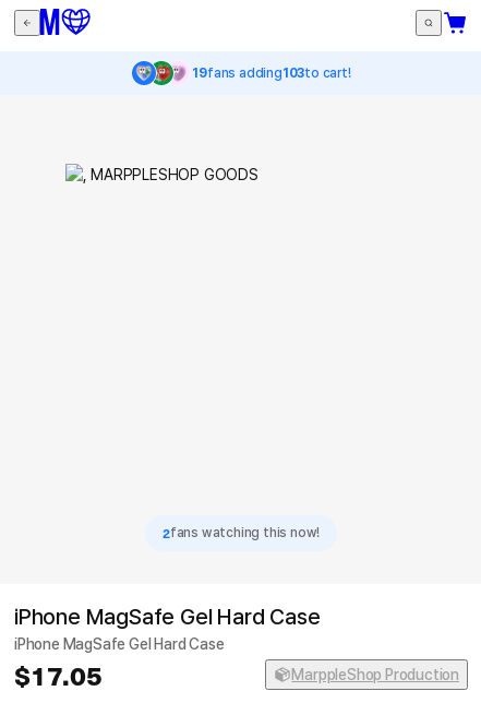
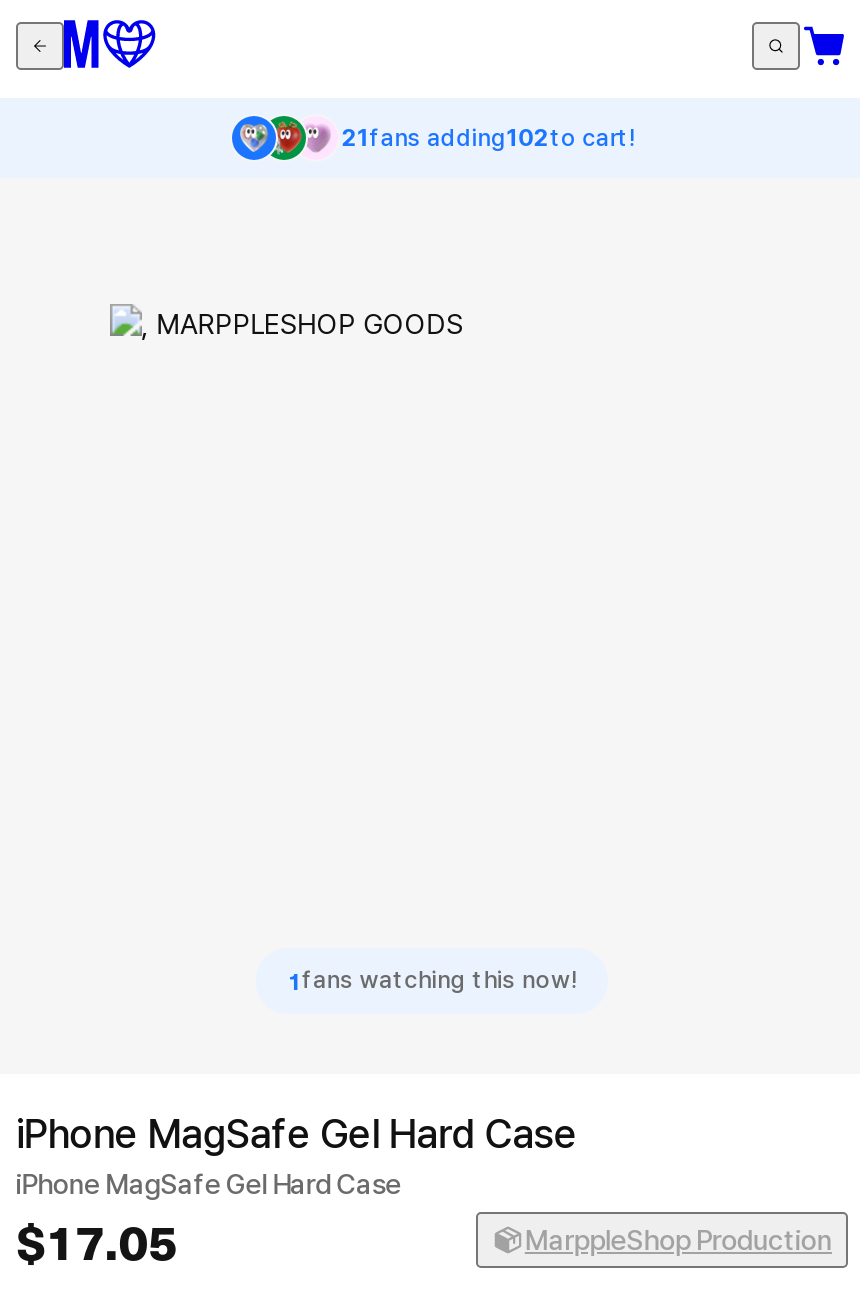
- 19fans adding103to cart!
+ 21fans adding102to cart!

- 2fans watching this now!
+ 1fans watching this now!
